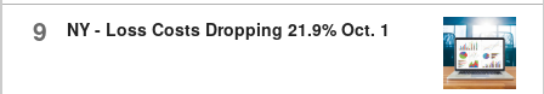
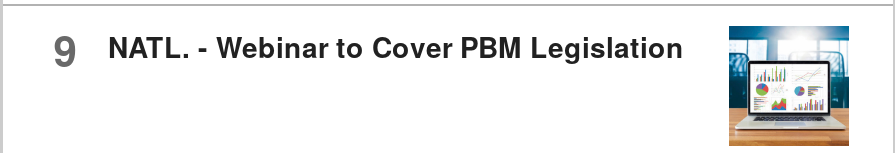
- NY - Loss Costs Dropping 21.9% Oct. 1
+ NATL. - Webinar to Cover PBM Legislation
